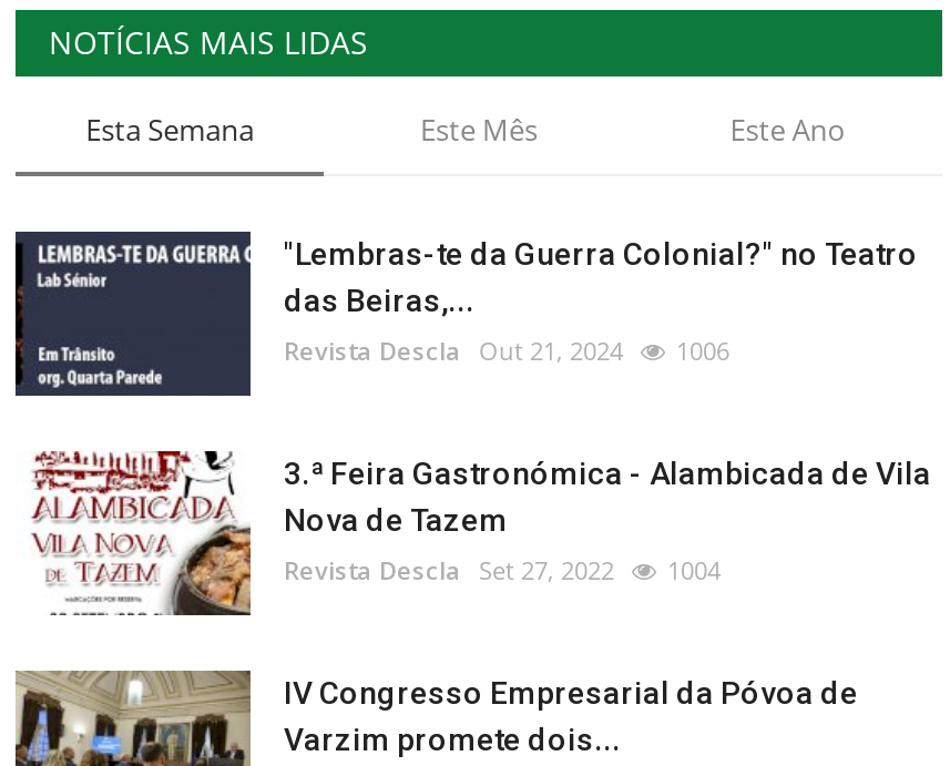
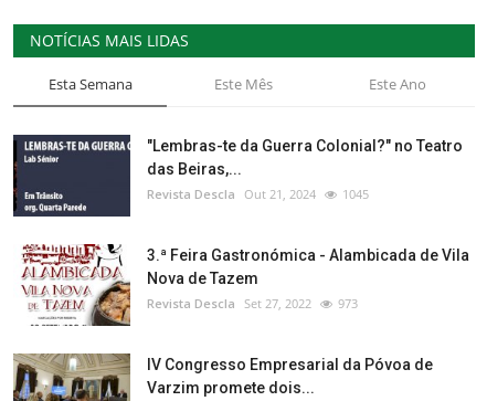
- Revista Descla Out 21, 2024 1006
+ Revista Descla Out 21, 2024 1045

- Revista Descla Set 27, 2022 1004
+ Revista Descla Set 27, 2022 973
